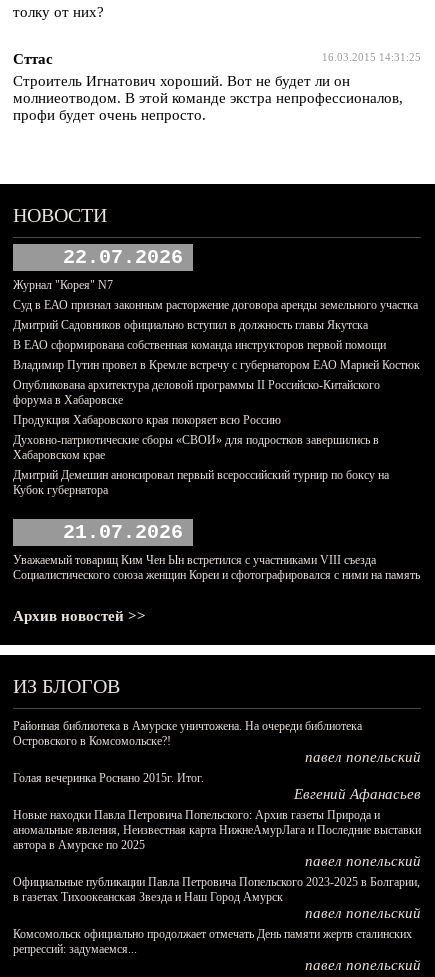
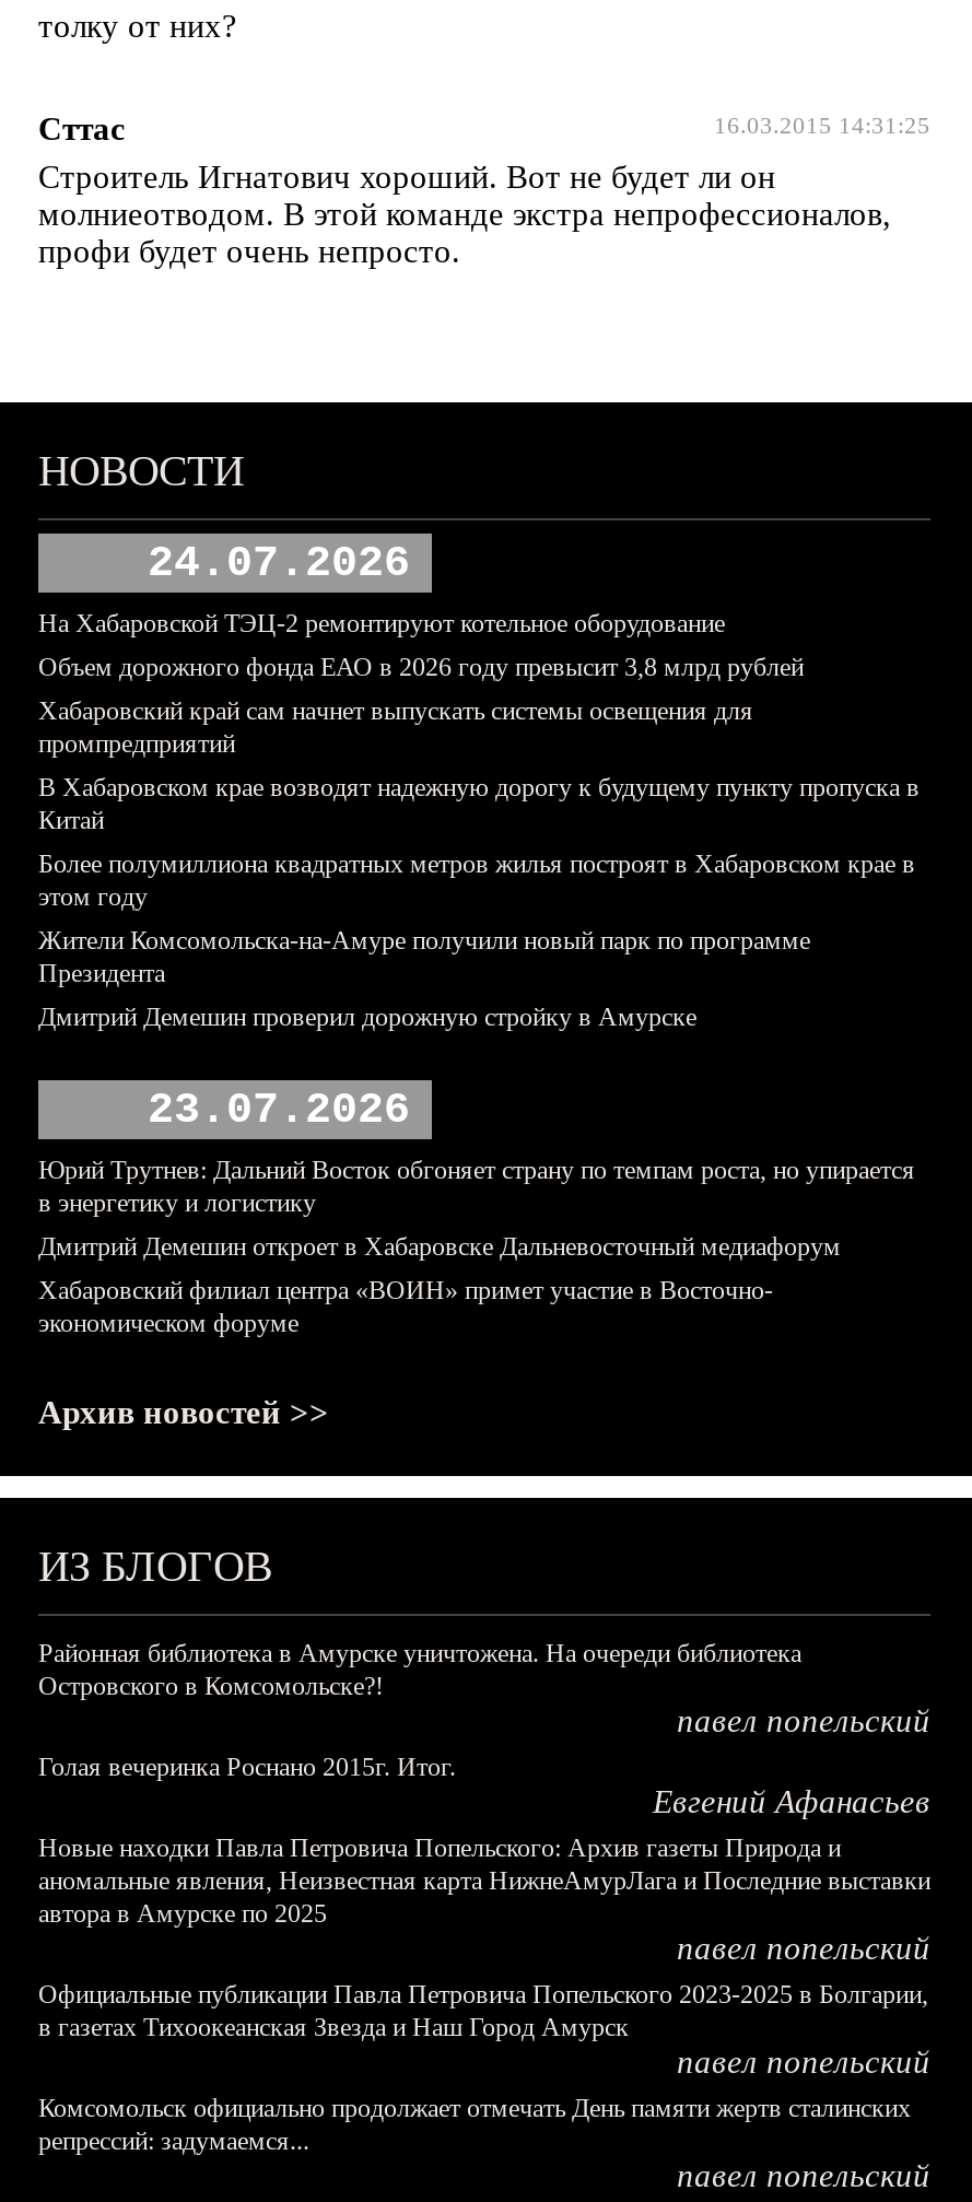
- 22.07.2026
- Журнал "Корея" N7
- Суд в ЕАО признал законным расторжение договора аренды земельного участка
- Дмитрий Садовников официально вступил в должность главы Якутска
- В ЕАО сформирована собственная команда инструкторов первой помощи
- Владимир Путин провел в Кремле встречу с губернатором ЕАО Марией Костюк
- Опубликована архитектура деловой программы II Российско-Китайского
- форума в Хабаровске
- Продукция Хабаровского края покоряет всю Россию
- Духовно-патриотические сборы «СВОИ» для подростков завершились в
- Хабаровском крае
- Дмитрий Демешин анонсировал первый всероссийский турнир по боксу на
- Кубок губернатора
+ 24.07.2026
+ На Хабаровской ТЭЦ-2 ремонтируют котельное оборудование
+ Объем дорожного фонда ЕАО в 2026 году превысит 3,8 млрд рублей
+ Хабаровский край сам начнет выпускать системы освещения для
+ промпредприятий
+ В Хабаровском крае возводят надежную дорогу к будущему пункту пропуска в
+ Китай
+ Более полумиллиона квадратных метров жилья построят в Хабаровском крае в
+ этом году
+ Жители Комсомольска-на-Амуре получили новый парк по программе
+ Президента
+ Дмитрий Демешин проверил дорожную стройку в Амурске

- 21.07.2026
- Уважаемый товарищ Ким Чен Ын встретился с участниками VIII съезда
- Социалистического союза женщин Кореи и сфотографировался с ними на память
+ 23.07.2026
+ Юрий Трутнев: Дальний Восток обгоняет страну по темпам роста, но упирается
+ в энергетику и логистику
+ Дмитрий Демешин откроет в Хабаровске Дальневосточный медиафорум
+ Хабаровский филиал центра «ВОИН» примет участие в Восточно-
+ экономическом форуме
